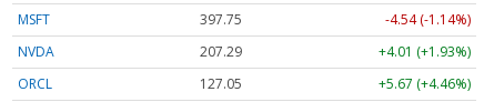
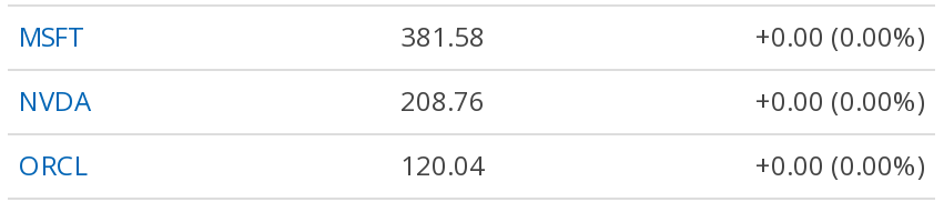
- 397.75
+ 381.58

- -4.54 (-1.14%)
+ +0.00 (0.00%)

- 207.29
+ 208.76

- +4.01 (+1.93%)
+ +0.00 (0.00%)

- 127.05
+ 120.04

- +5.67 (+4.46%)
+ +0.00 (0.00%)
